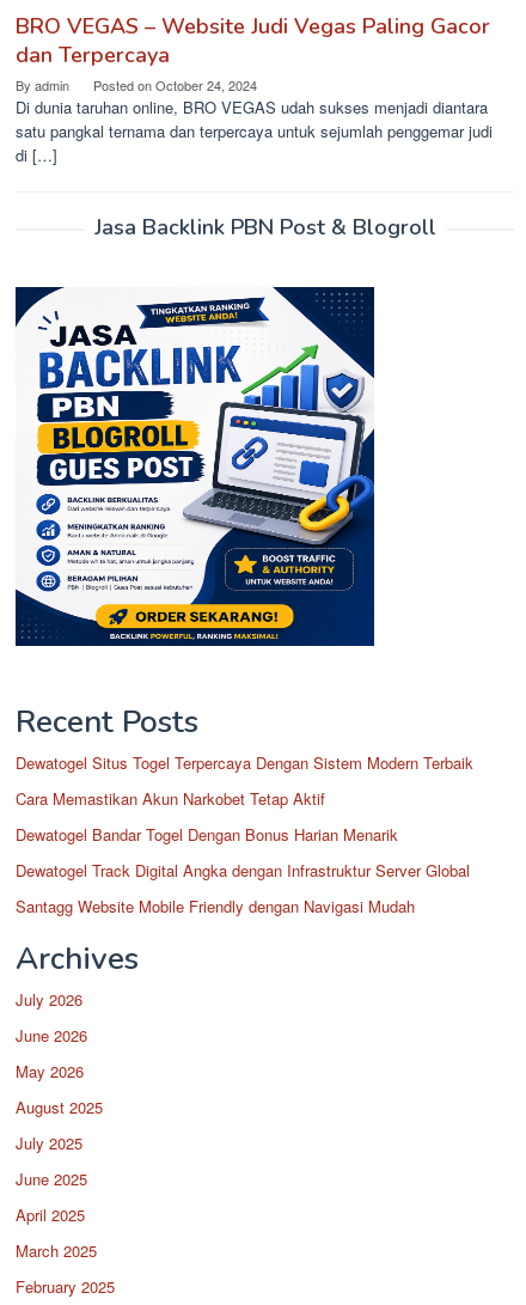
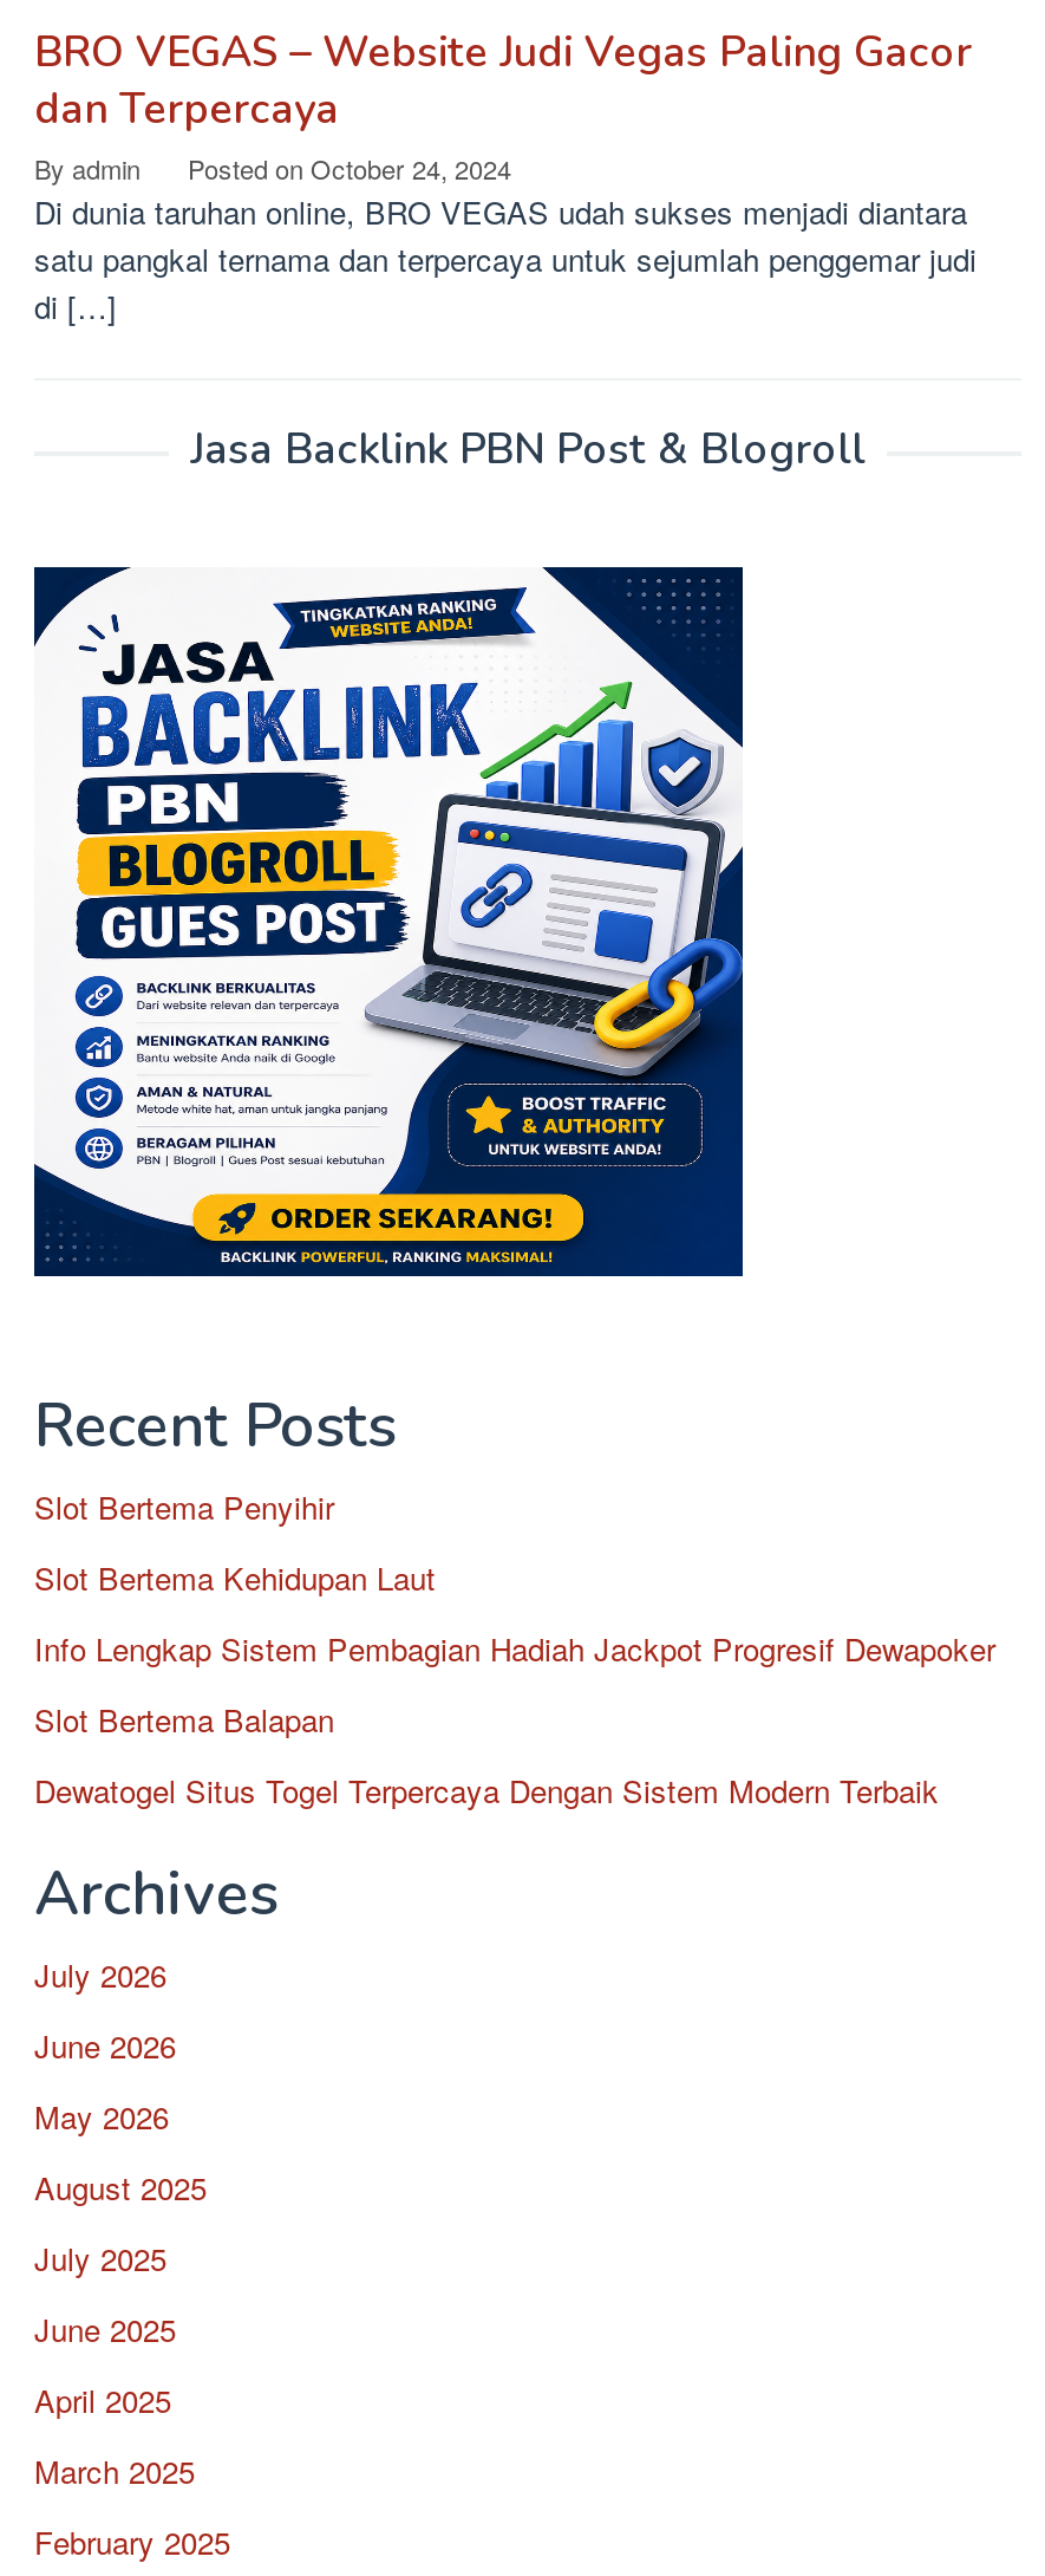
+ Slot Bertema Penyihir
+ Slot Bertema Kehidupan Laut
+ Info Lengkap Sistem Pembagian Hadiah Jackpot Progresif Dewapoker
+ Slot Bertema Balapan

moved down: Dewatogel Situs Togel Terpercaya Dengan Sistem Modern Terbaik

- Cara Memastikan Akun Narkobet Tetap Aktif
- Dewatogel Bandar Togel Dengan Bonus Harian Menarik
- Dewatogel Track Digital Angka dengan Infrastruktur Server Global
- Santagg Website Mobile Friendly dengan Navigasi Mudah
